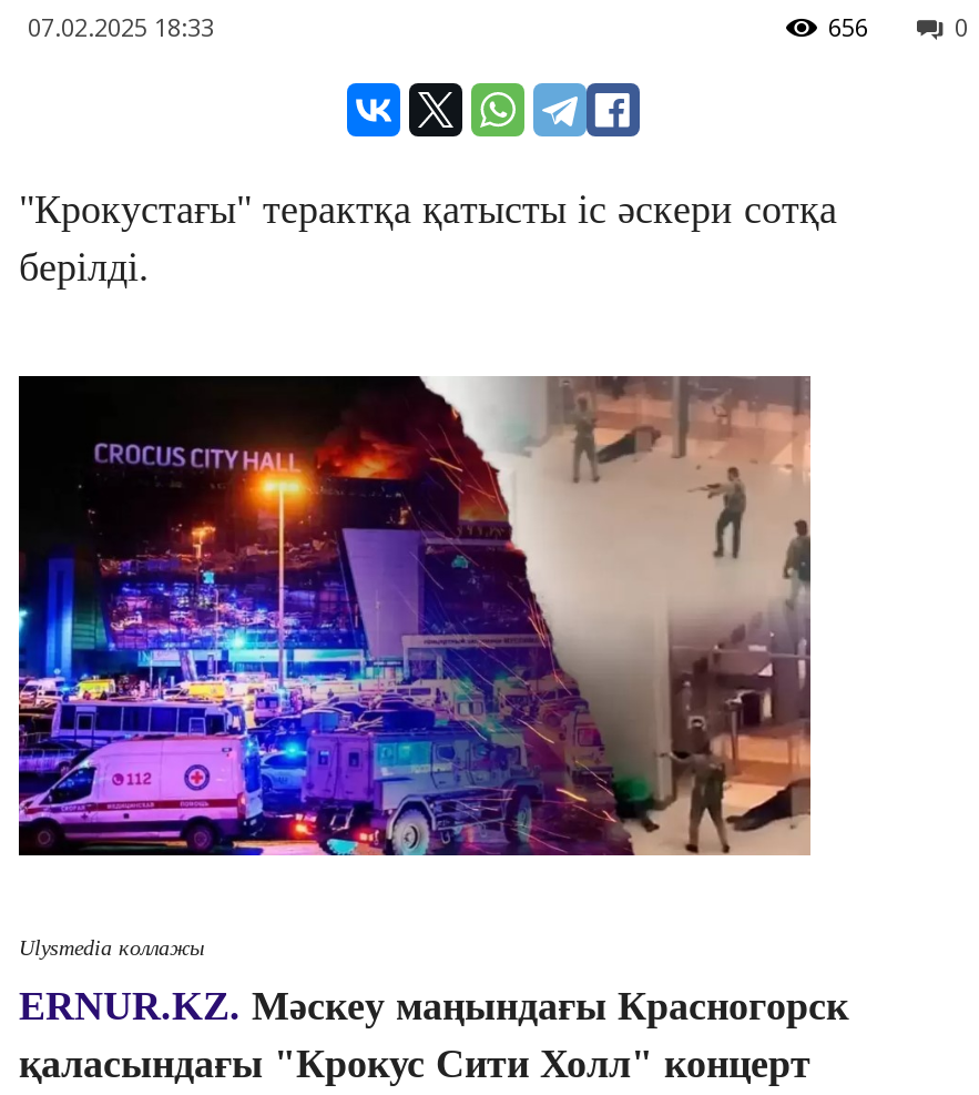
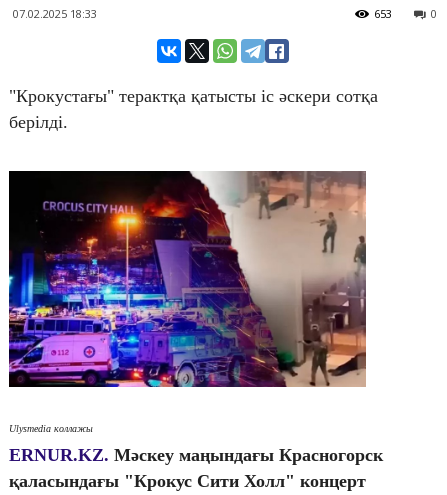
- 656
+ 653
